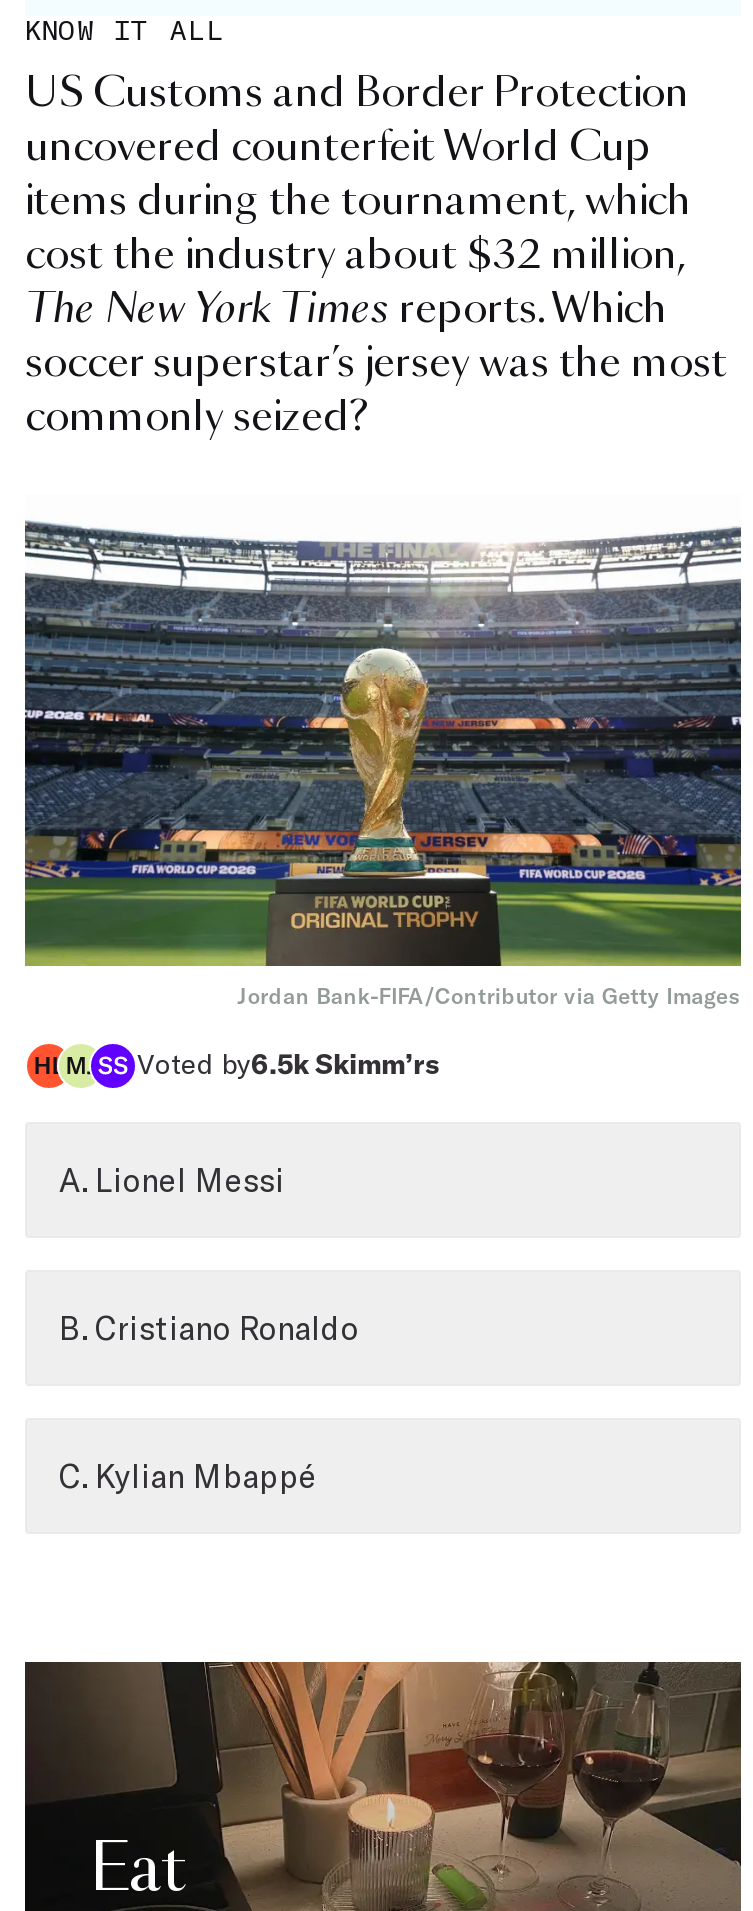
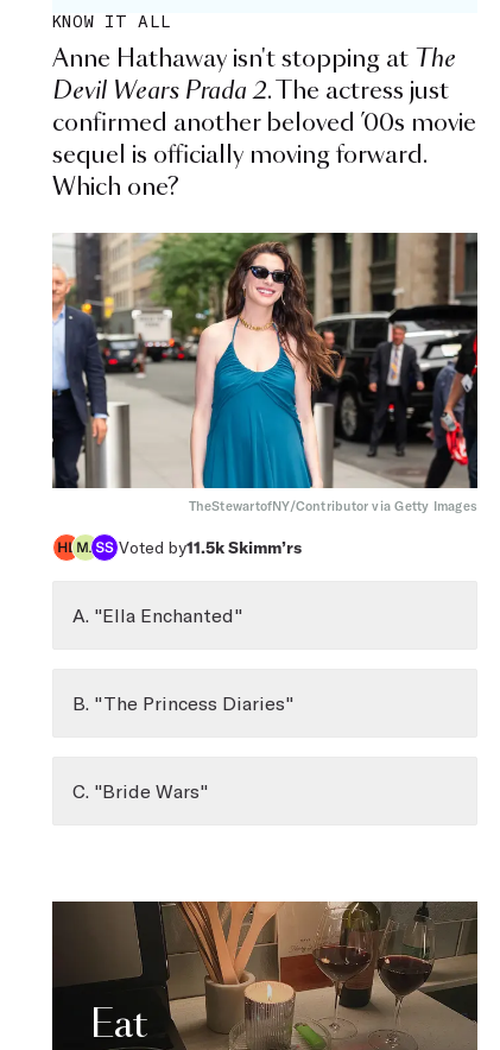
- US Customs and Border Protection
- uncovered counterfeit World Cup
- items during the tournament, which
- cost the industry about $32 million,
- The New York Times reports. Which
- soccer superstar’s jersey was the most
- commonly seized?
+ Anne Hathaway isn't stopping at The
+ Devil Wears Prada 2. The actress just
+ confirmed another beloved ’00s movie
+ sequel is officially moving forward.
+ Which one?

- [image]
- Jordan Bank-FIFA/Contributor via Getty Images
+ [image]
+ TheStewartofNY/Contributor via Getty Images

- Voted by6.5kSkimm’rs
+ Voted by11.5kSkimm’rs

- A. Lionel Messi
+ A. "Ella Enchanted"

- B. Cristiano Ronaldo
+ B. "The Princess Diaries"

- C. Kylian Mbappé
+ C. "Bride Wars"
